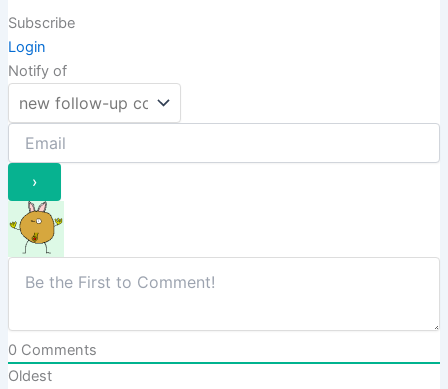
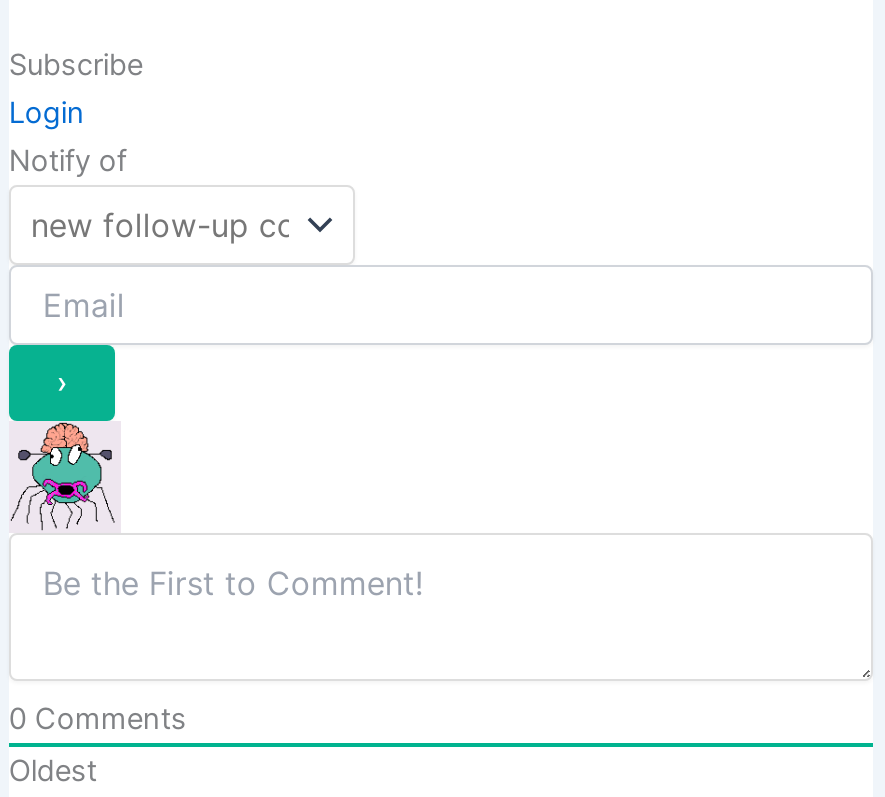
- [image]
+ [image]
